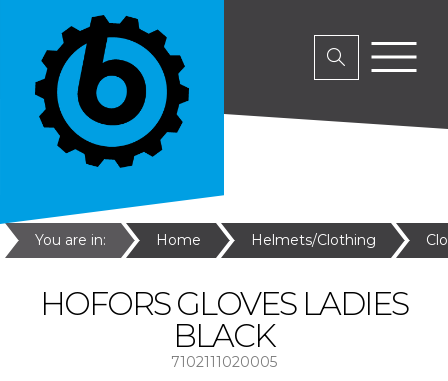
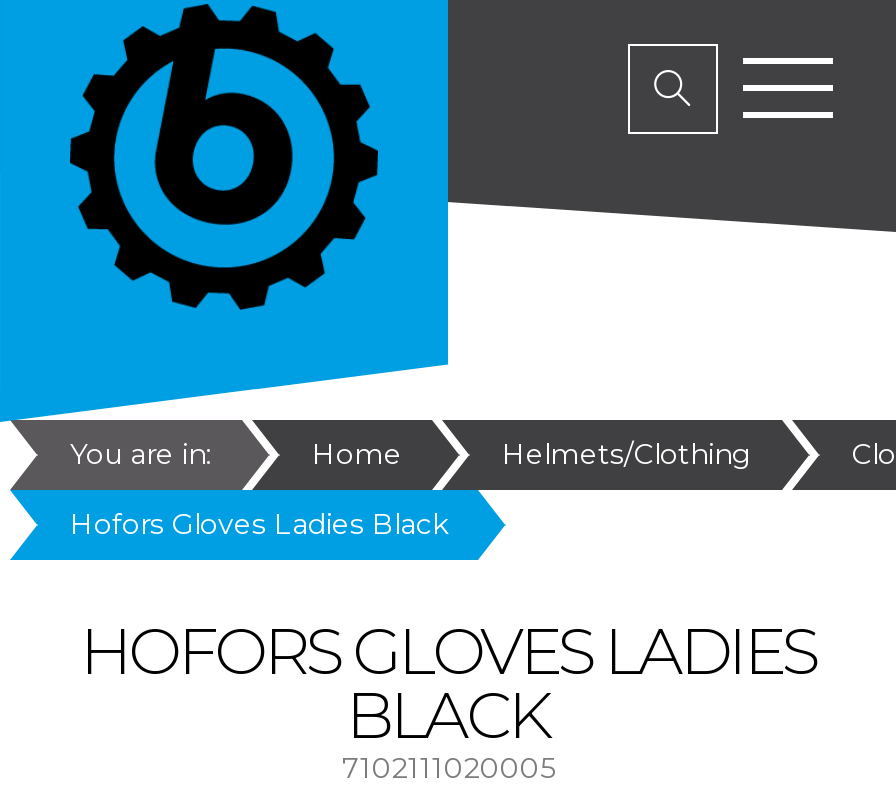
+ Hofors Gloves Ladies Black
